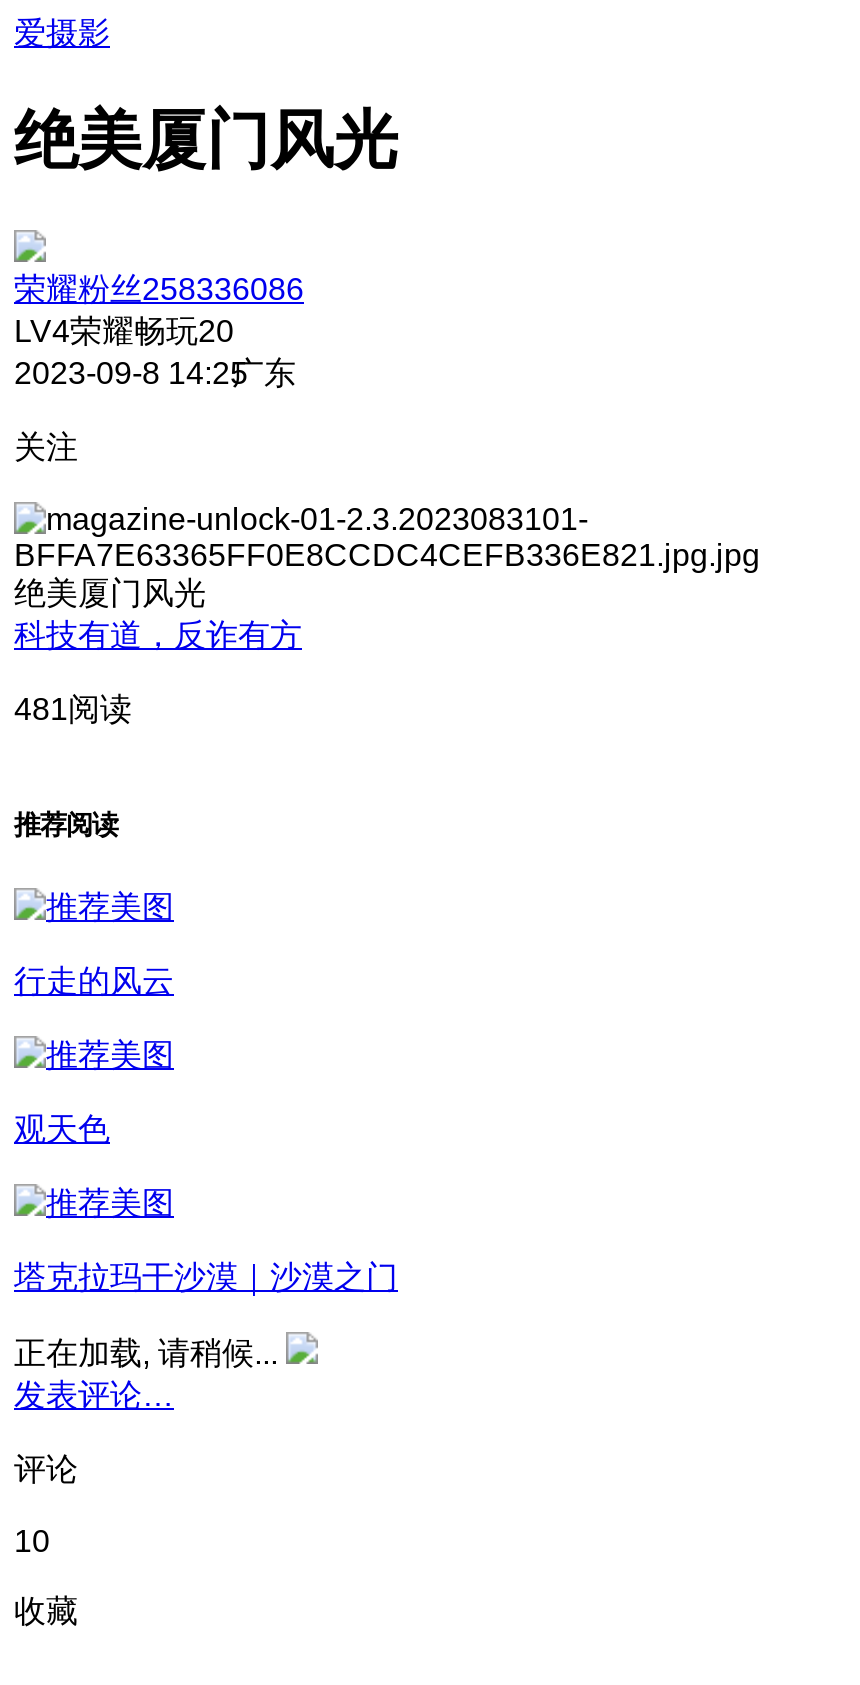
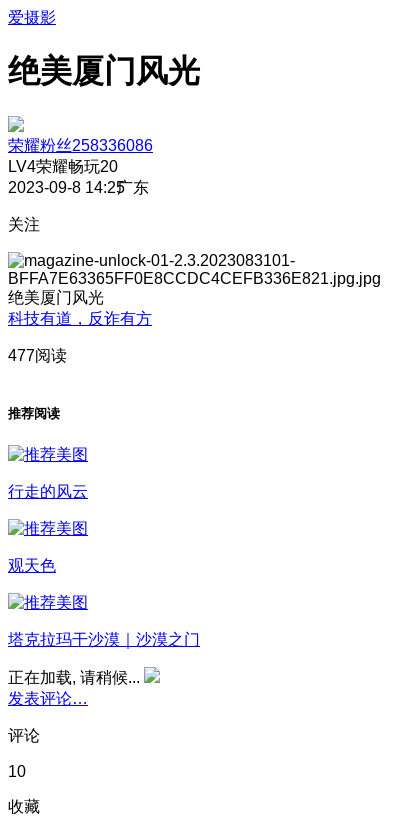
- 481阅读
+ 477阅读
